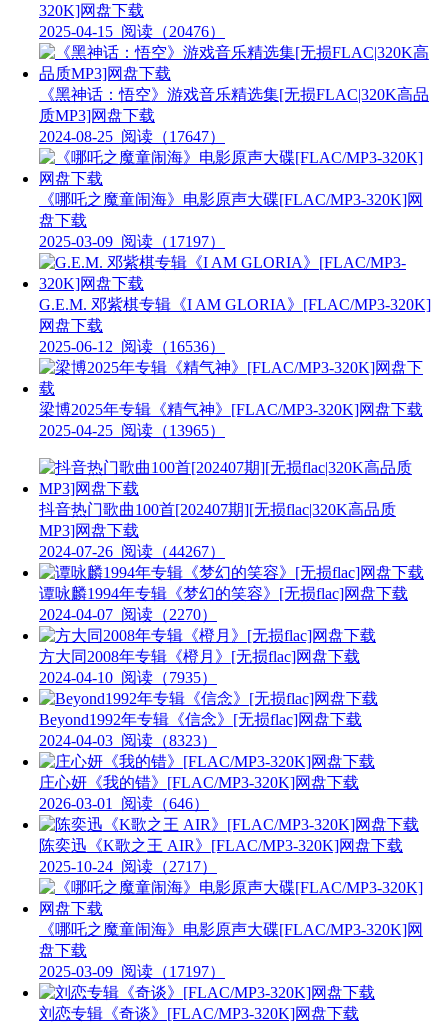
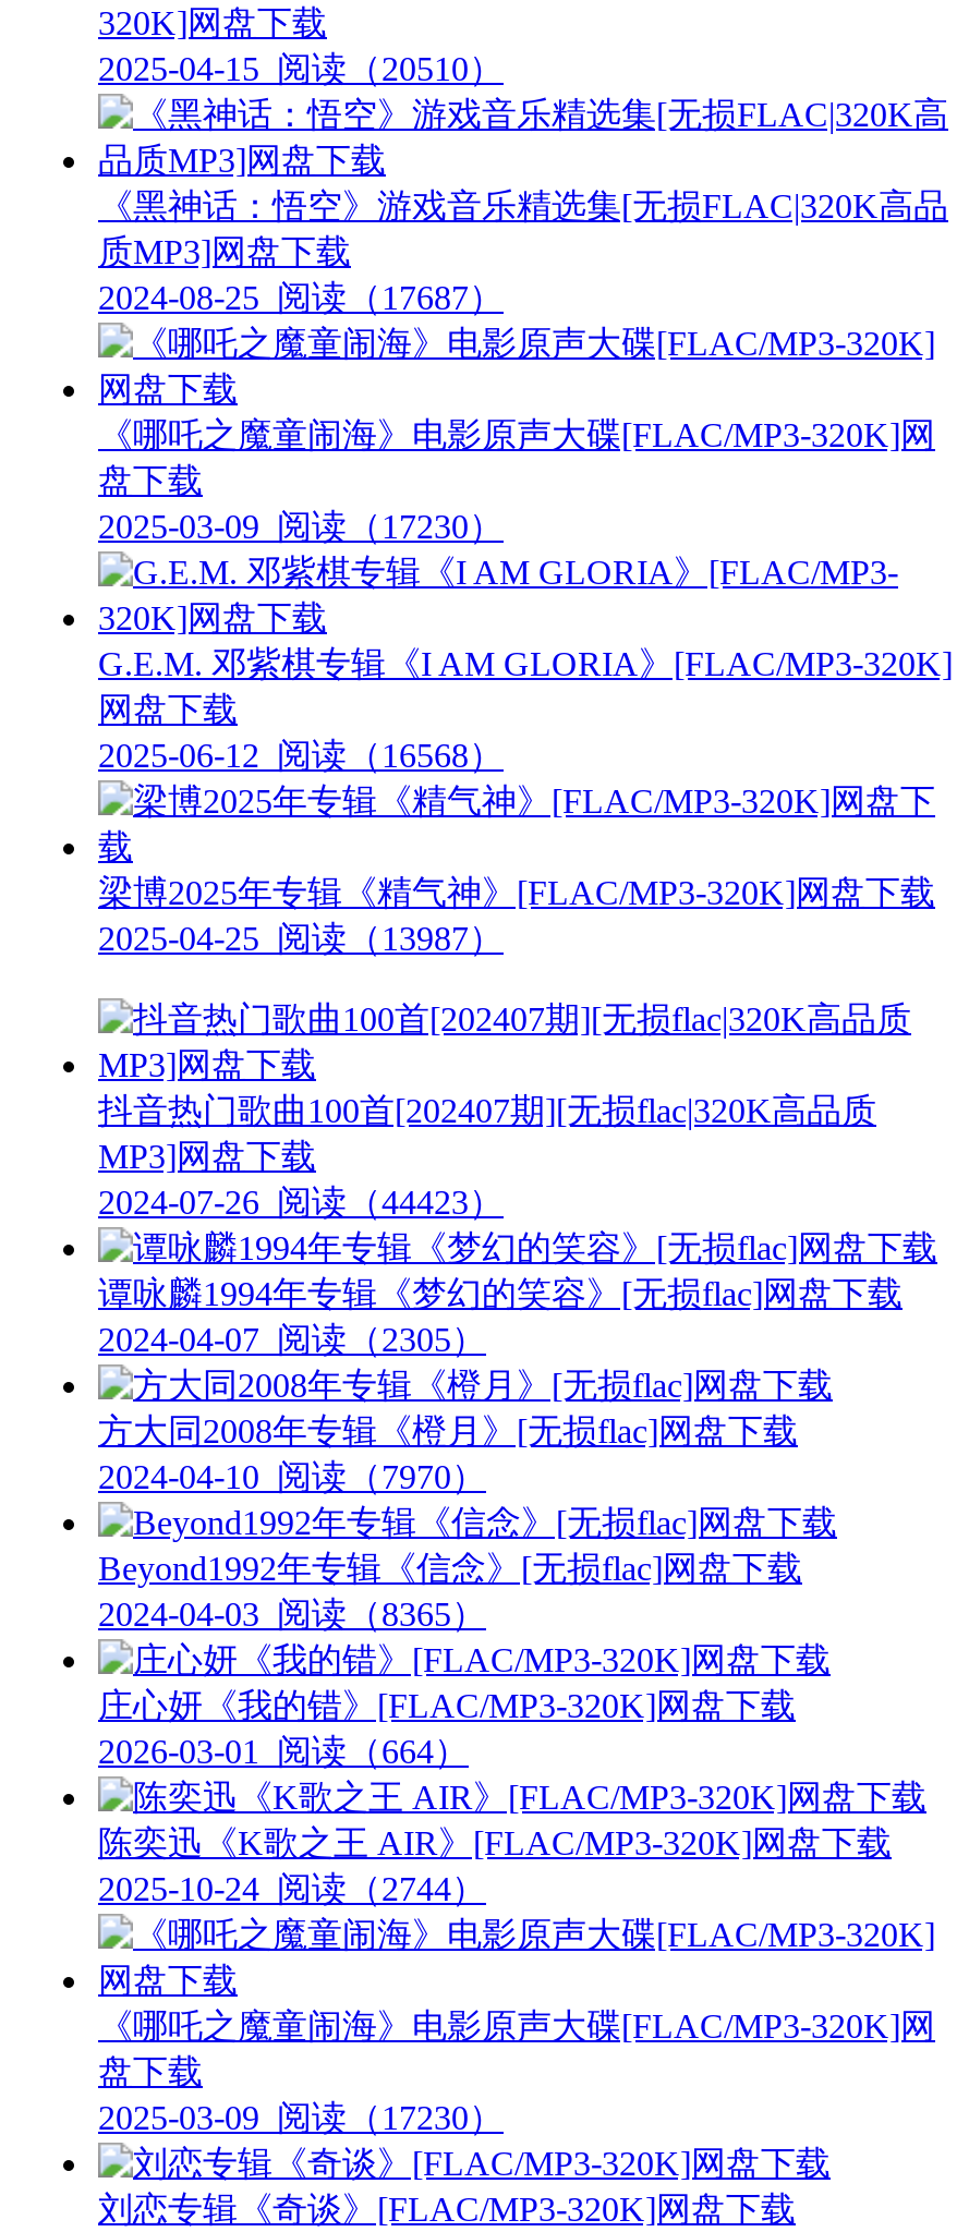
- 2025-04-15 阅读（20476）
+ 2025-04-15 阅读（20510）

- 2024-08-25 阅读（17647）
+ 2024-08-25 阅读（17687）

- 2025-03-09 阅读（17197）
+ 2025-03-09 阅读（17230）

- 2025-06-12 阅读（16536）
+ 2025-06-12 阅读（16568）

- 2025-04-25 阅读（13965）
+ 2025-04-25 阅读（13987）

- 2024-07-26 阅读（44267）
+ 2024-07-26 阅读（44423）

- 2024-04-07 阅读（2270）
+ 2024-04-07 阅读（2305）

- 2024-04-10 阅读（7935）
+ 2024-04-10 阅读（7970）

- 2024-04-03 阅读（8323）
+ 2024-04-03 阅读（8365）

- 2026-03-01 阅读（646）
+ 2026-03-01 阅读（664）

- 2025-10-24 阅读（2717）
+ 2025-10-24 阅读（2744）

- 2025-03-09 阅读（17197）
+ 2025-03-09 阅读（17230）
